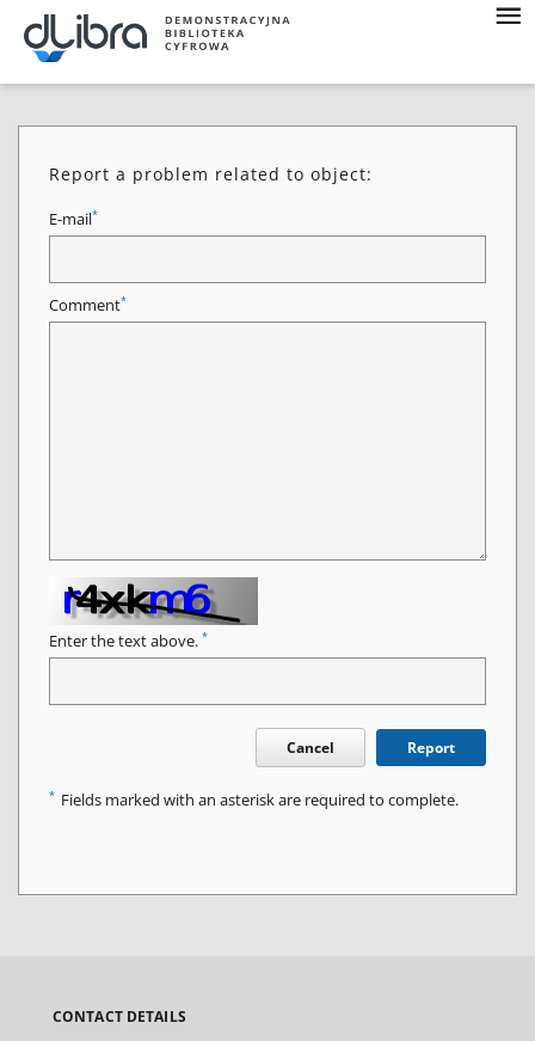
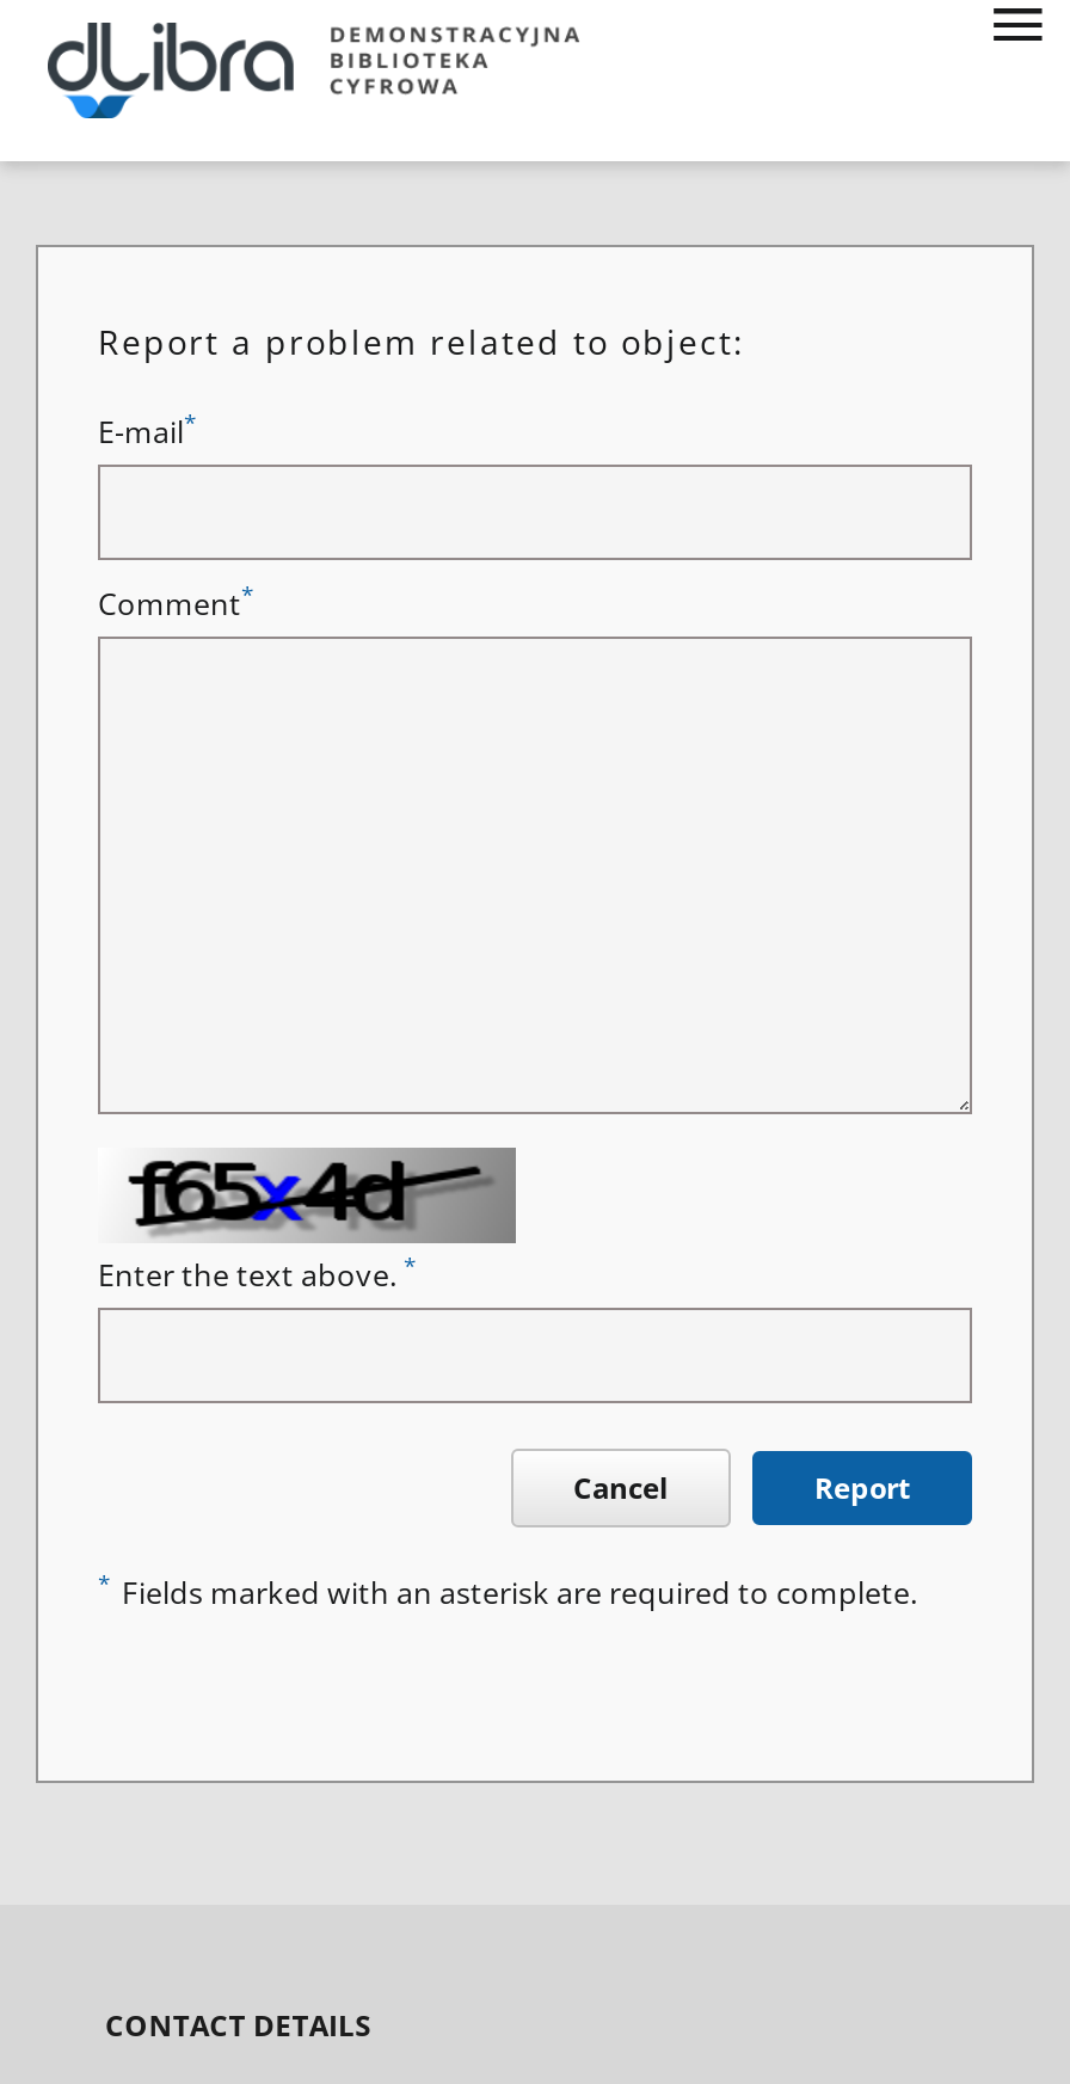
- [image]
+ [image]
